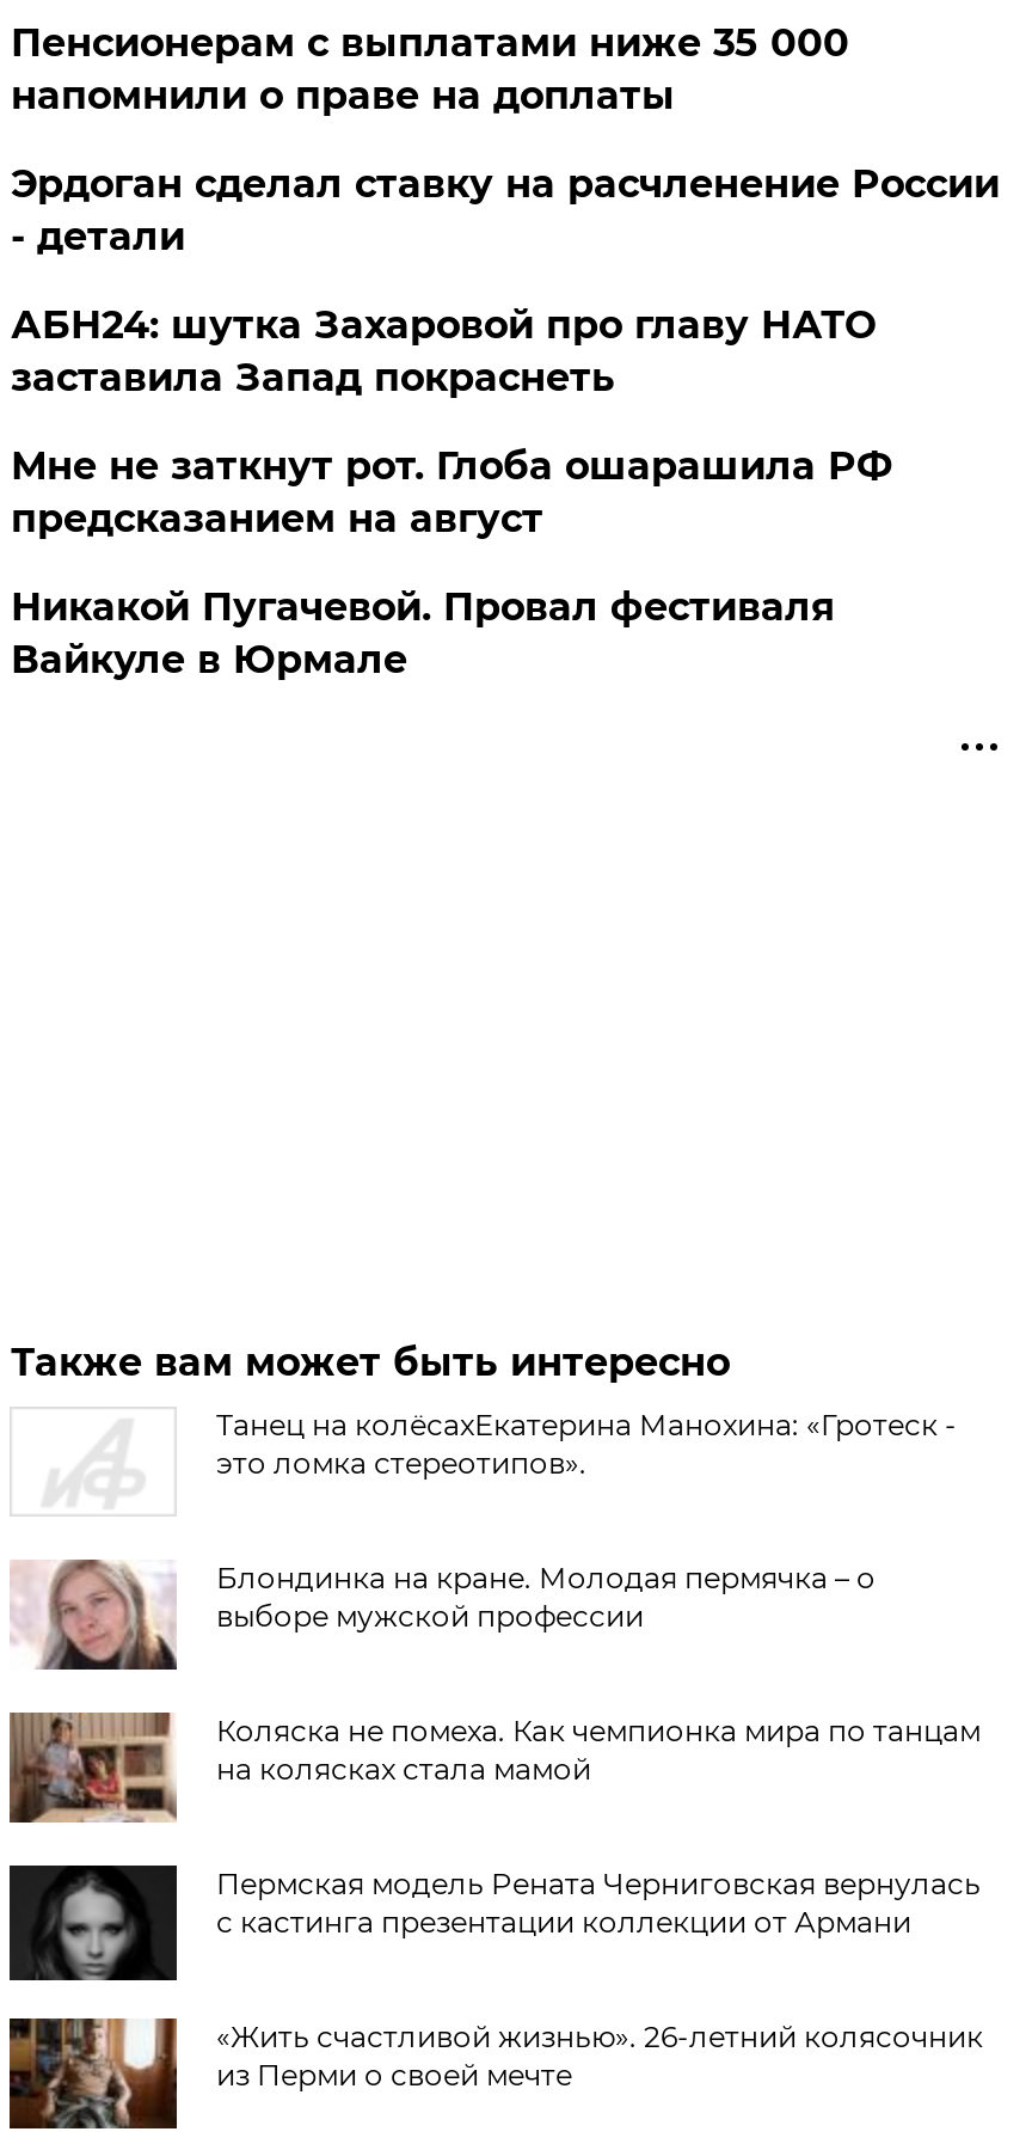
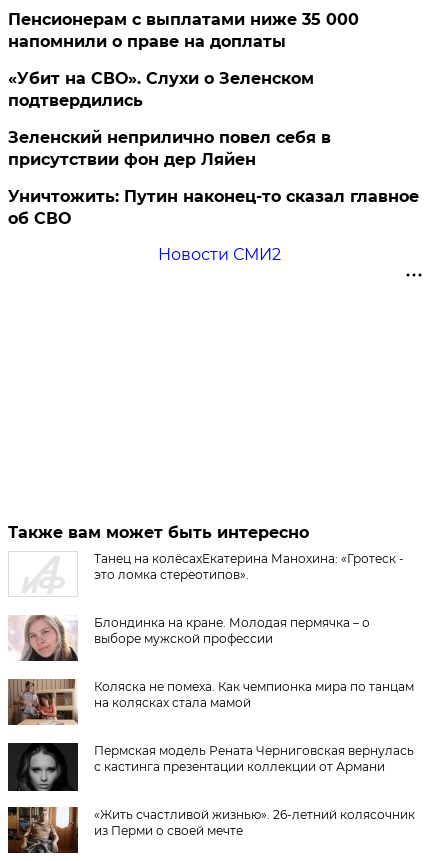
- Эрдоган сделал ставку на расчленение России
- - детали
+ «Убит на СВО». Слухи о Зеленском
+ подтвердились

- АБН24: шутка Захаровой про главу НАТО
- заставила Запад покраснеть
+ Зеленский неприлично повел cебя в
+ присутствии фон дер Ляйен

- Мне не заткнут рот. Глоба ошарашила РФ
- предсказанием на август
+ Уничтожить: Путин наконец-то сказал главное
+ об СВО

- Никакой Пугачевой. Провал фестиваля
- Вайкуле в Юрмале
+ Новости СМИ2
